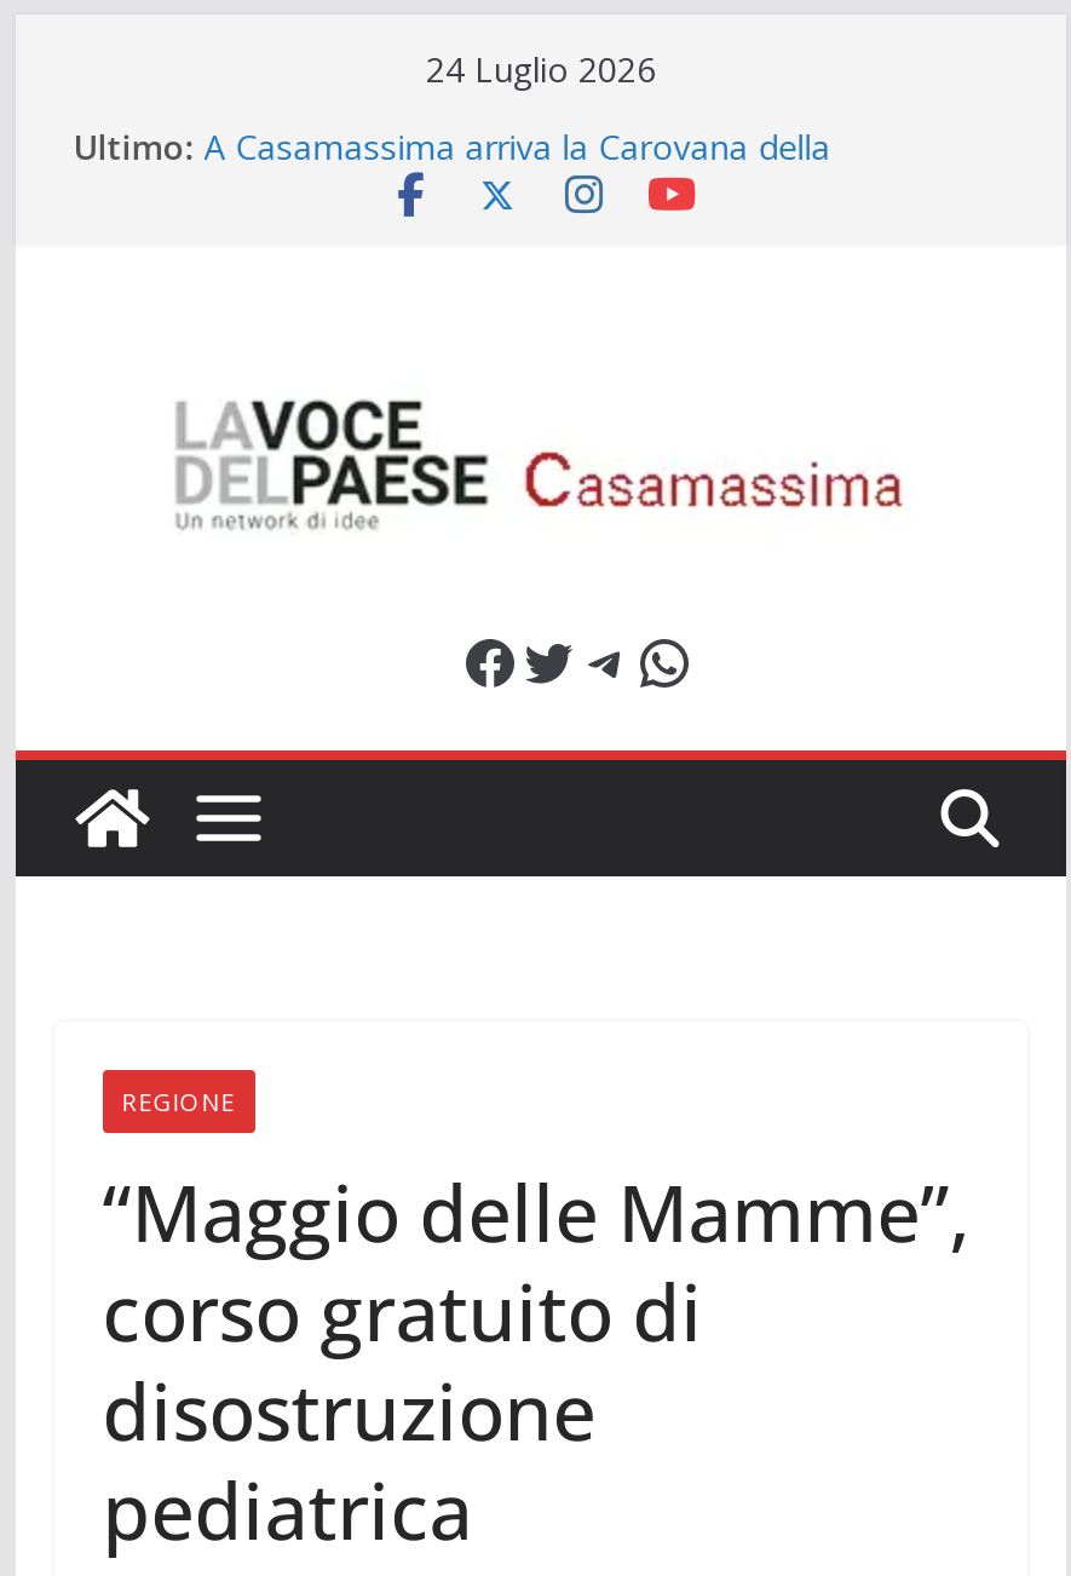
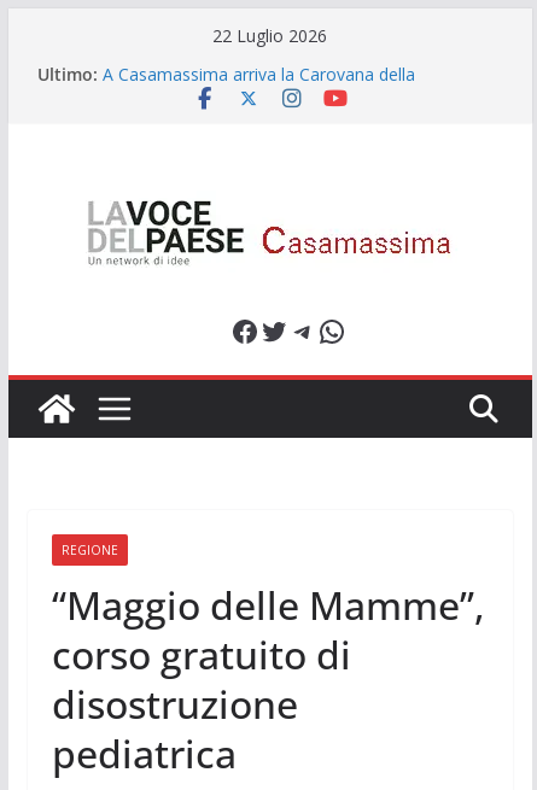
- 24 Luglio 2026
+ 22 Luglio 2026
